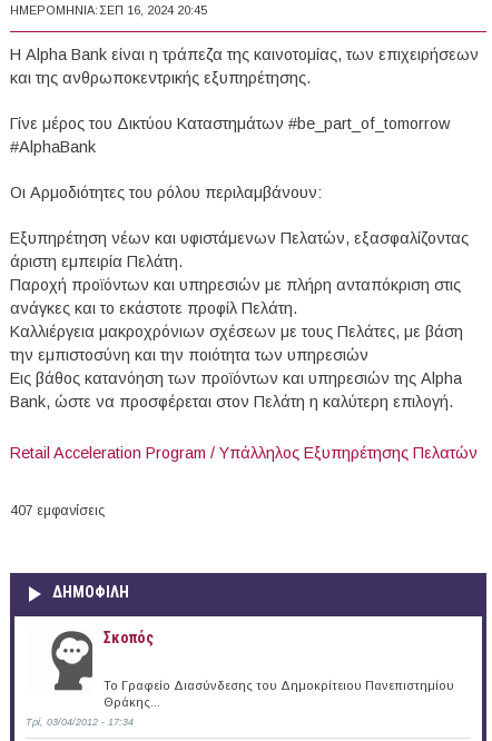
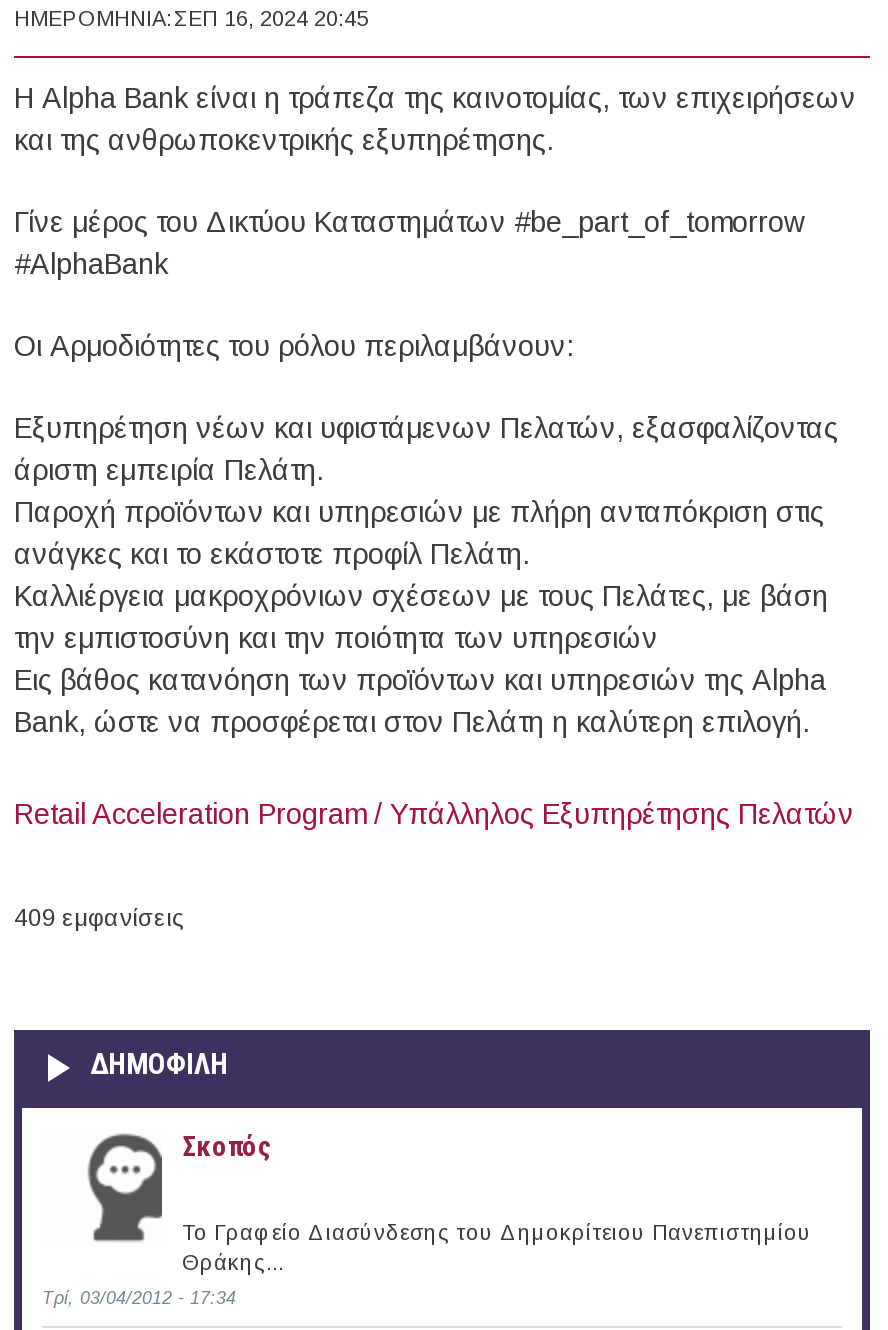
- 407 εμφανίσεις
+ 409 εμφανίσεις
